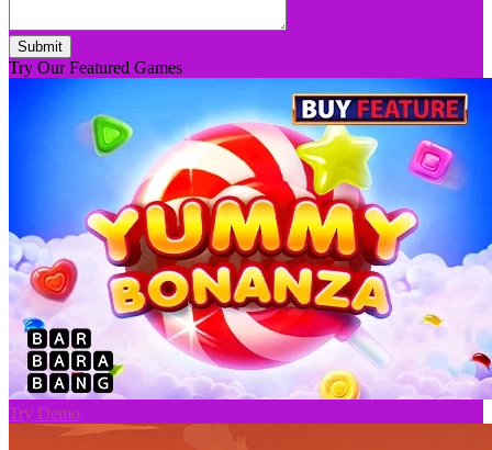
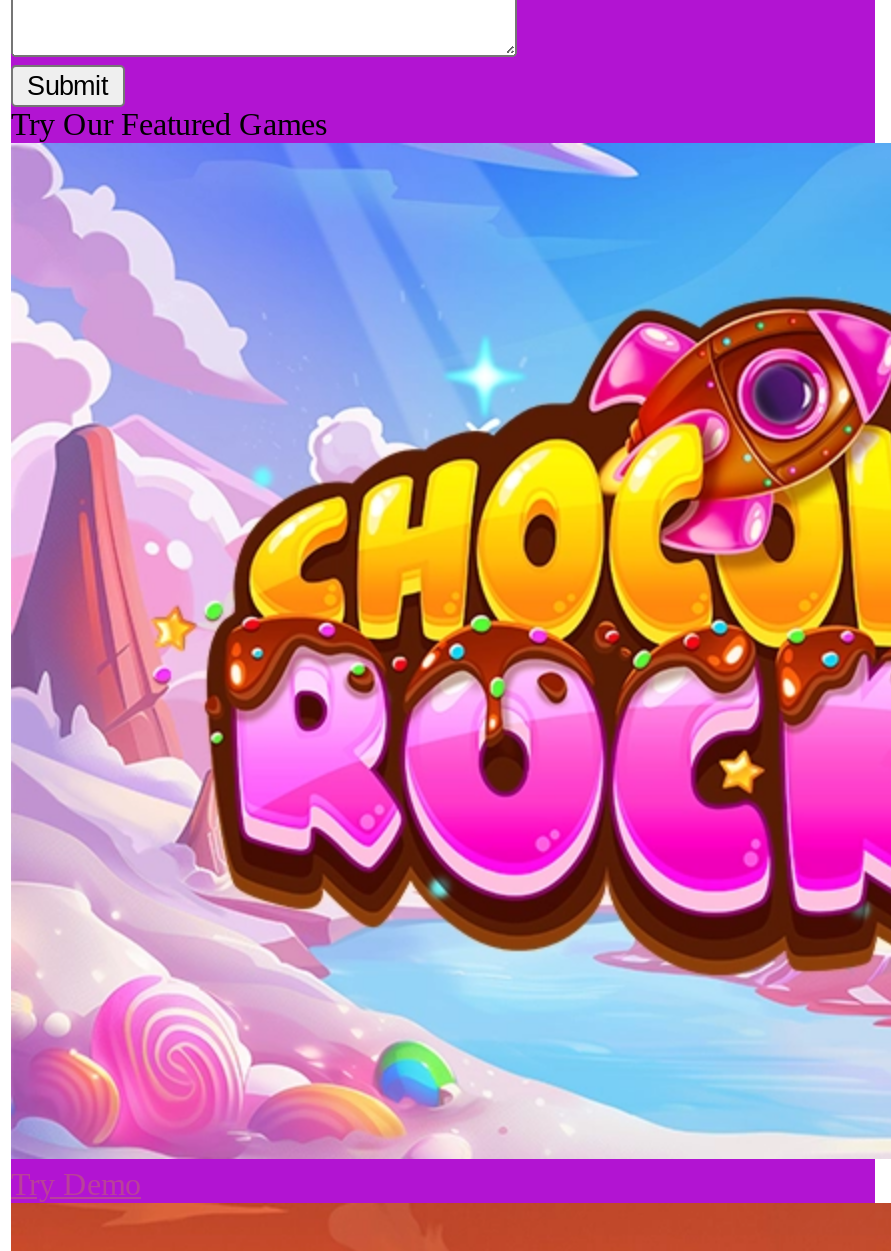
- [image]
+ [image]
